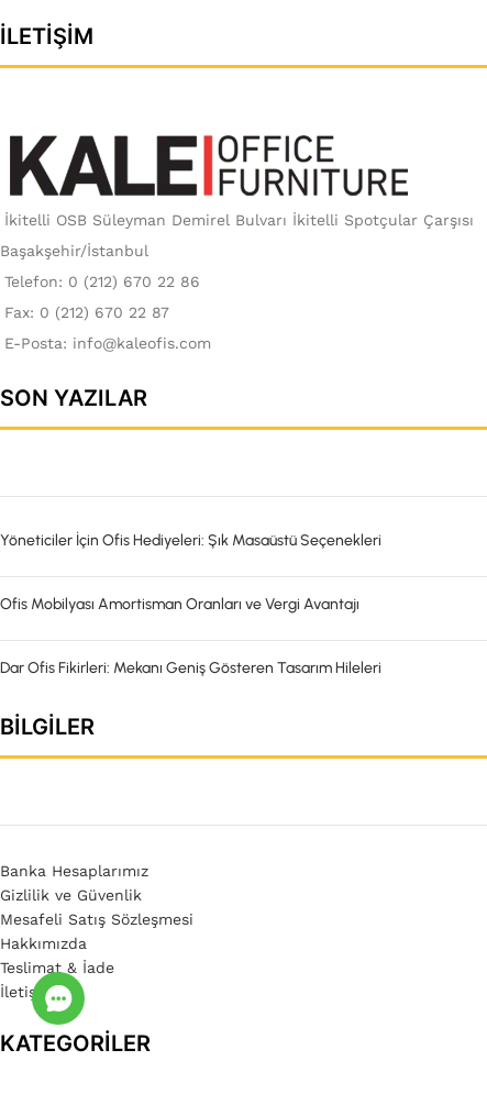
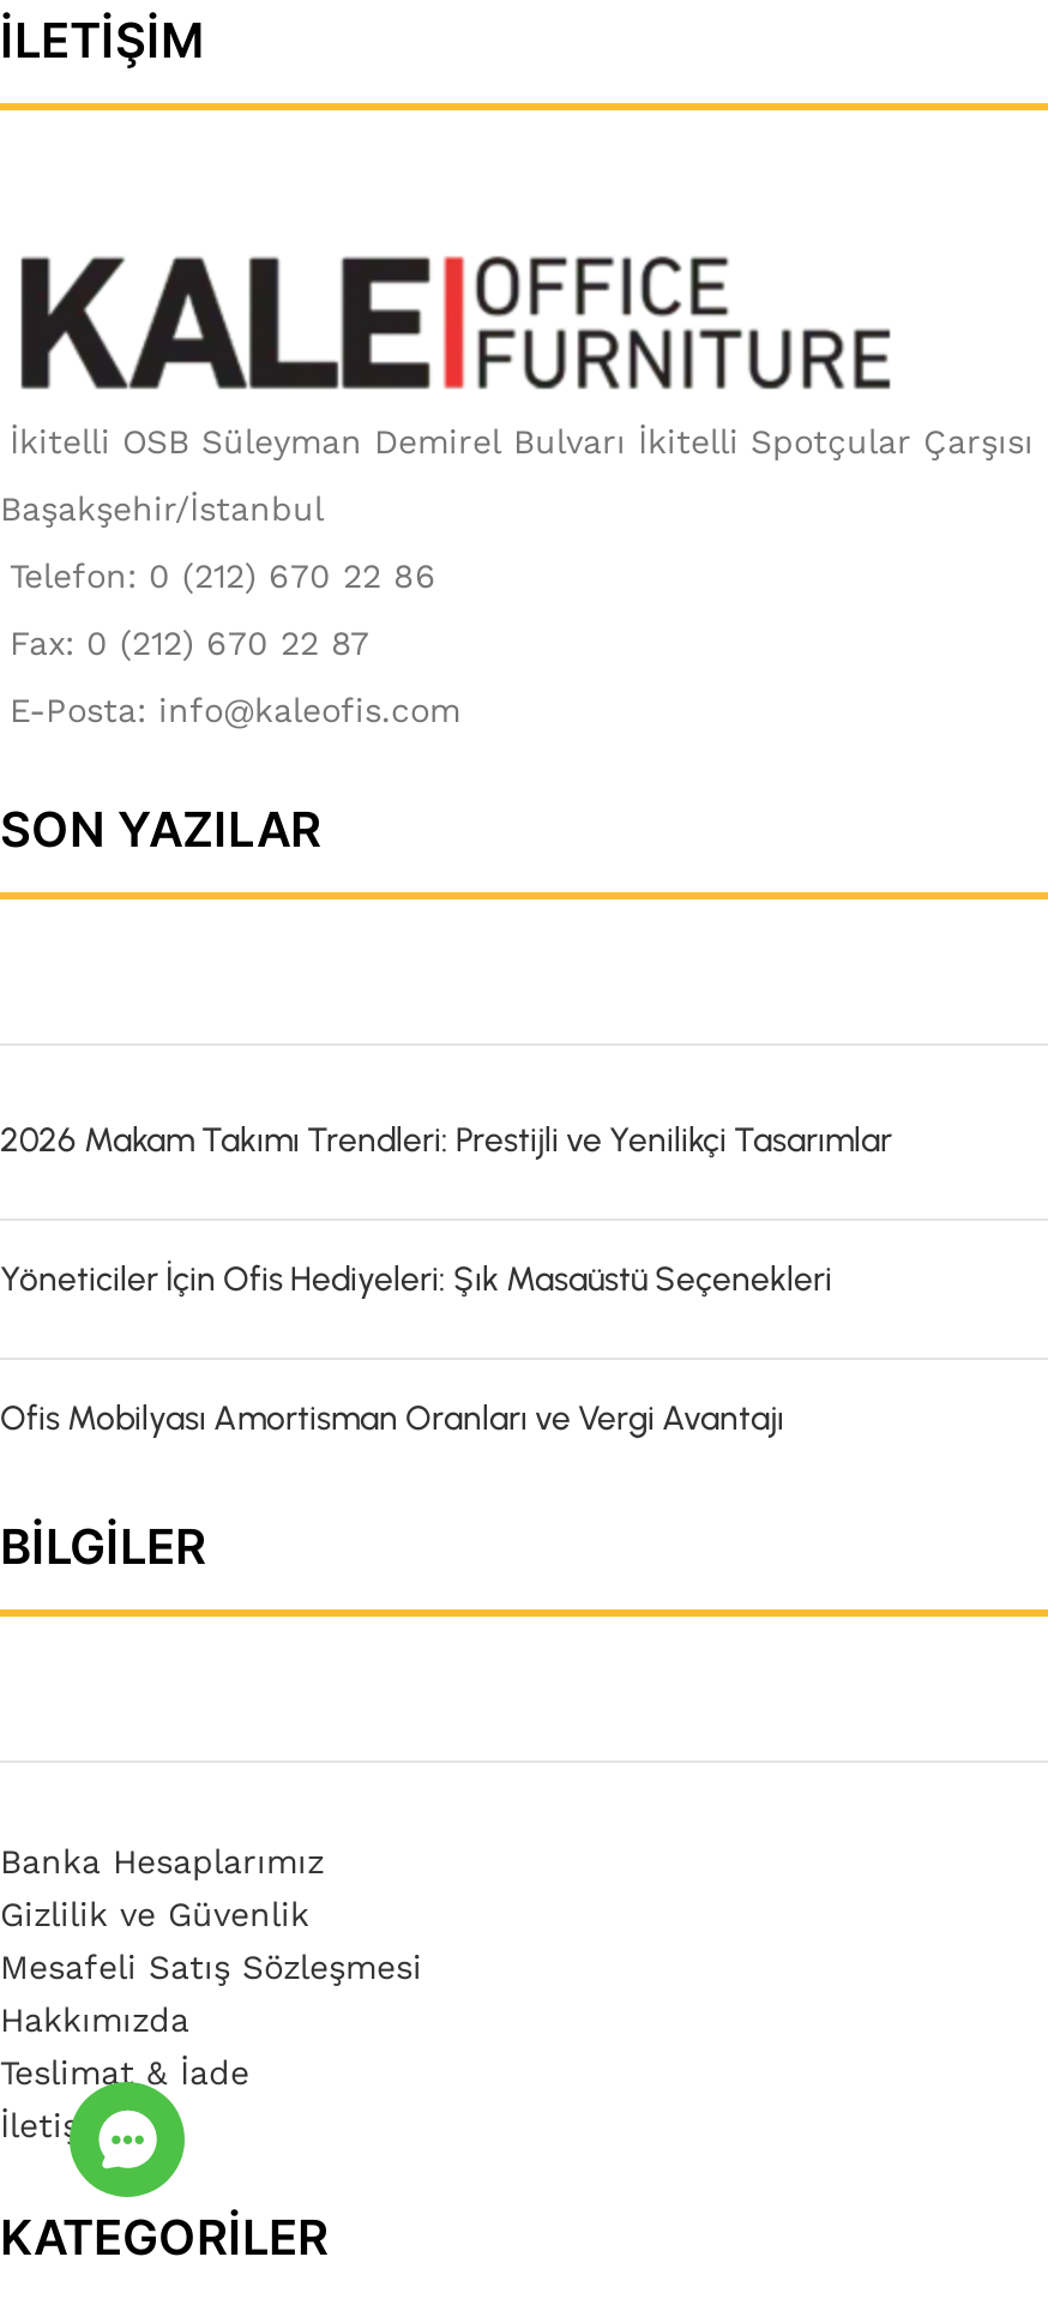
+ 2026 Makam Takımı Trendleri: Prestijli ve Yenilikçi Tasarımlar

moved down: Yöneticiler İçin Ofis Hediyeleri: Şık Masaüstü Seçenekleri | Ofis Mobilyası Amortisman Oranları ve Vergi Avantajı

- Dar Ofis Fikirleri: Mekanı Geniş Gösteren Tasarım Hileleri
